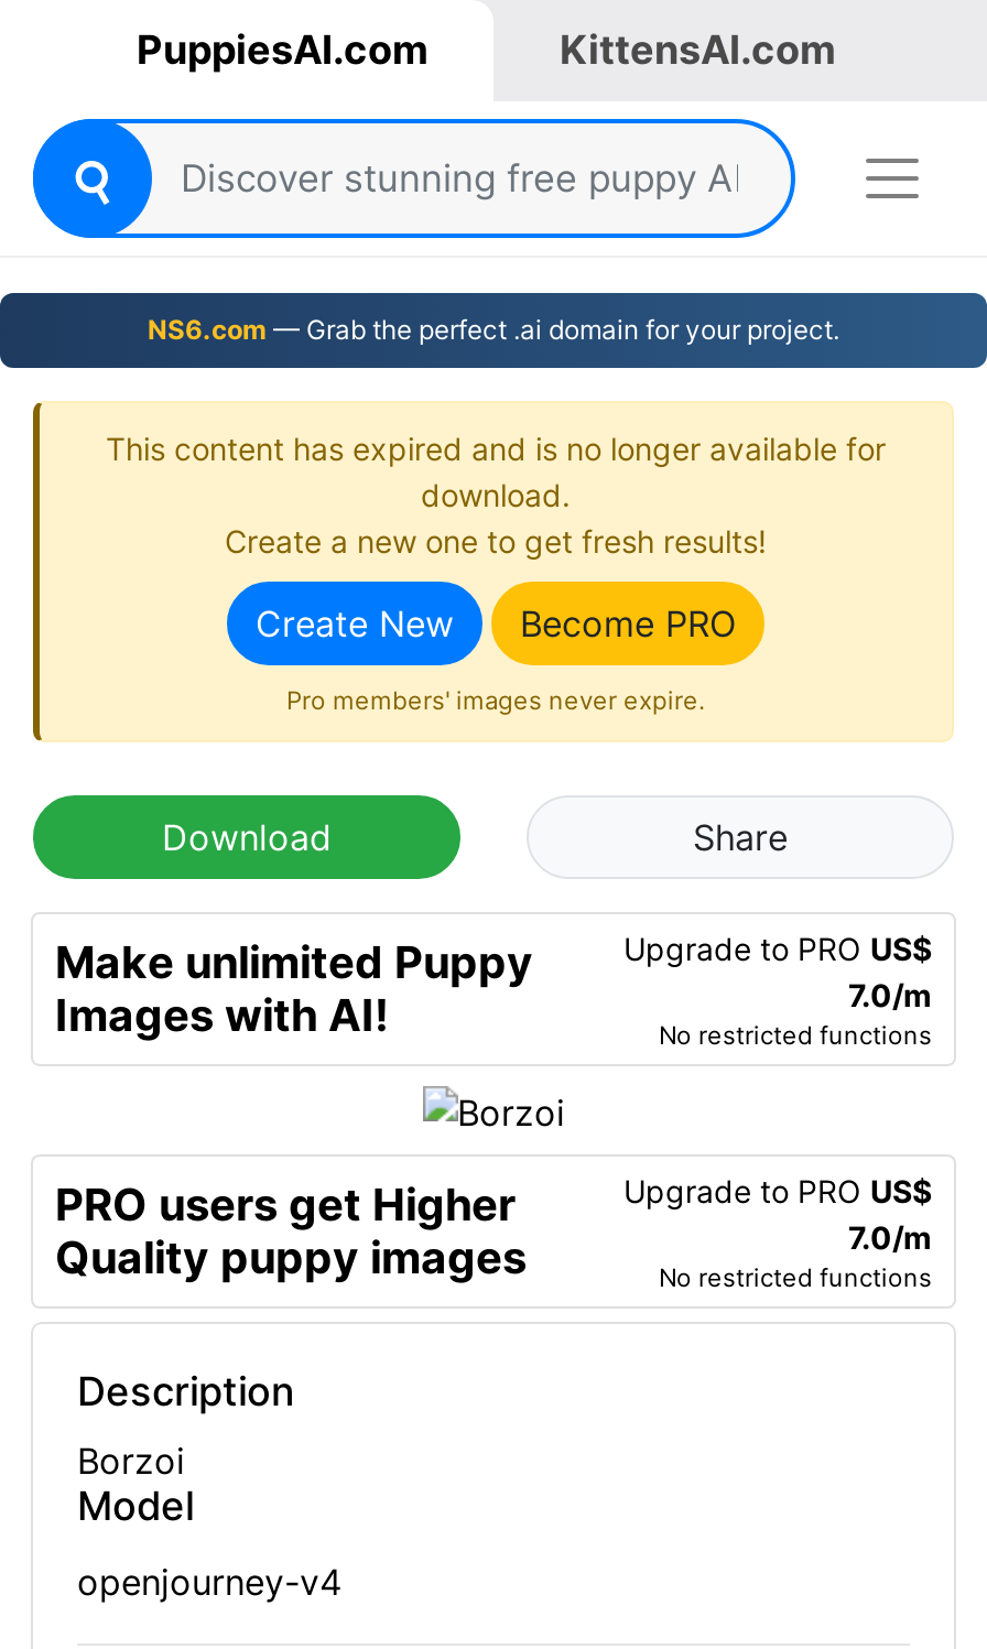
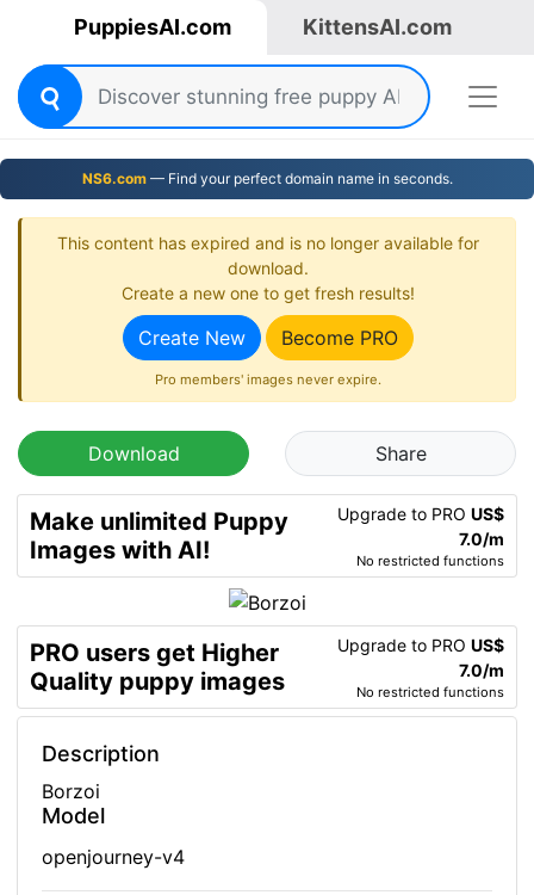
- NS6.com — Grab the perfect .ai domain for your project.
+ NS6.com — Find your perfect domain name in seconds.
